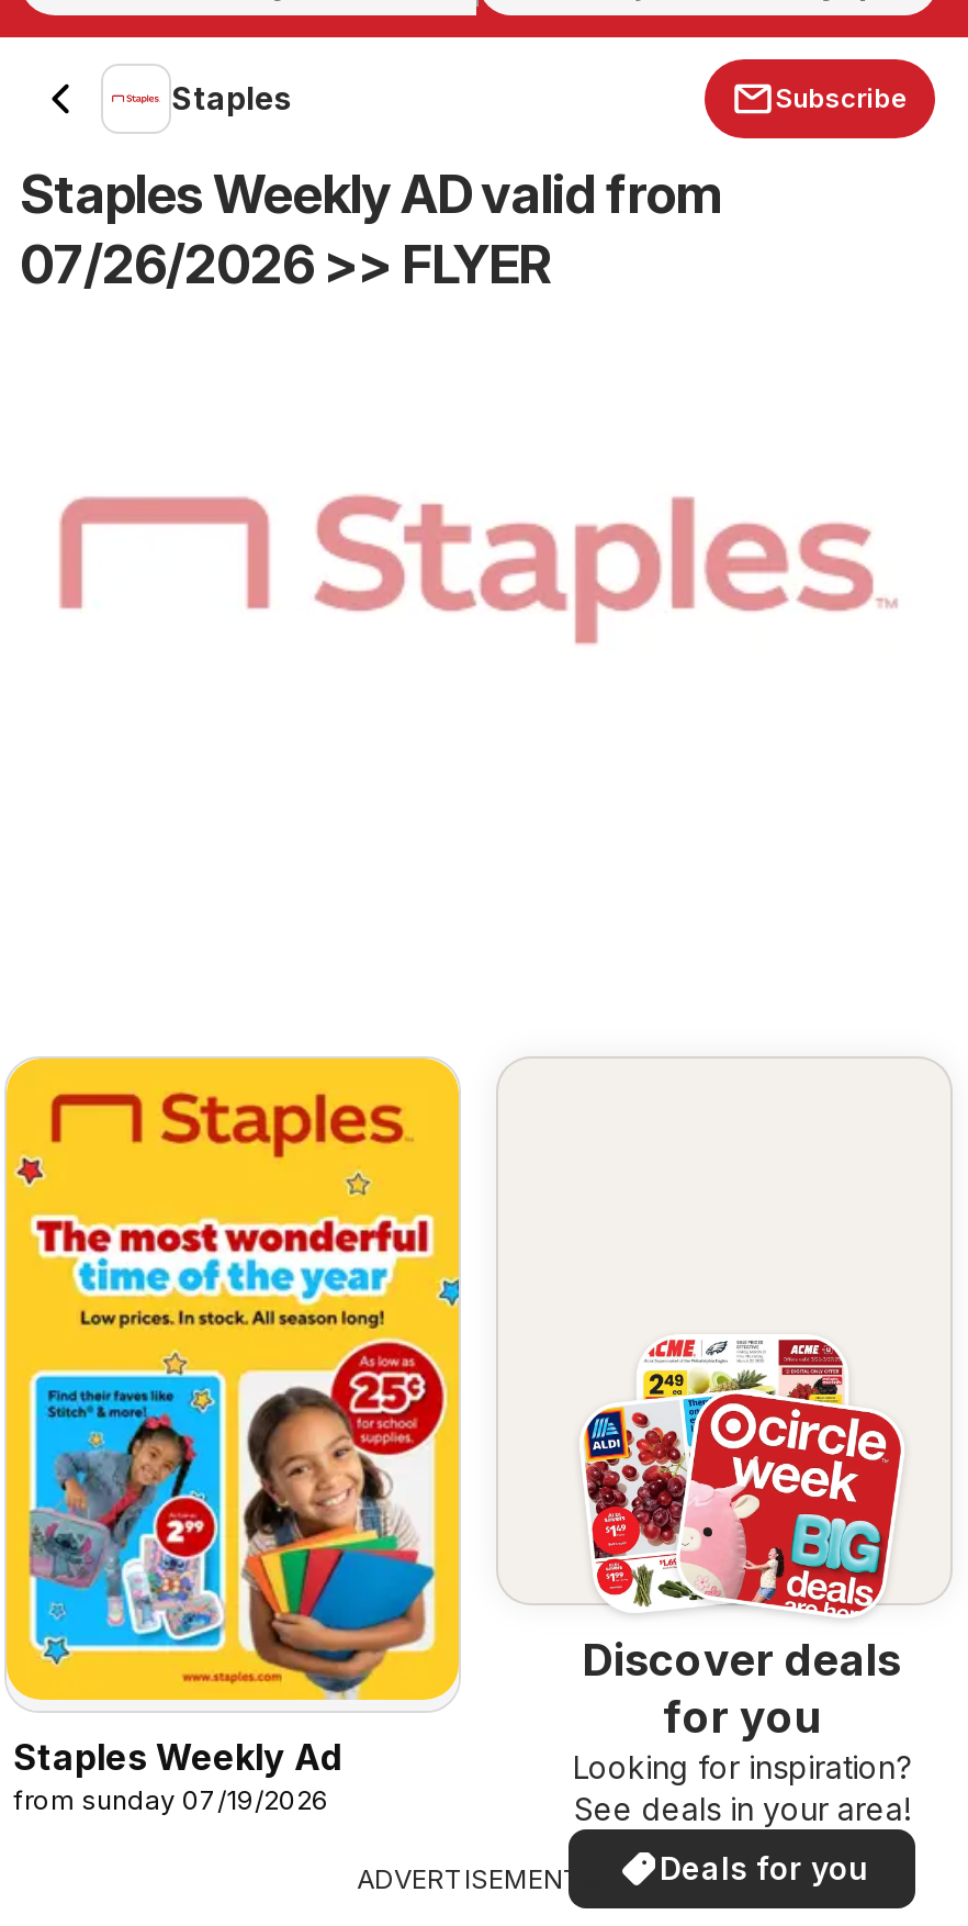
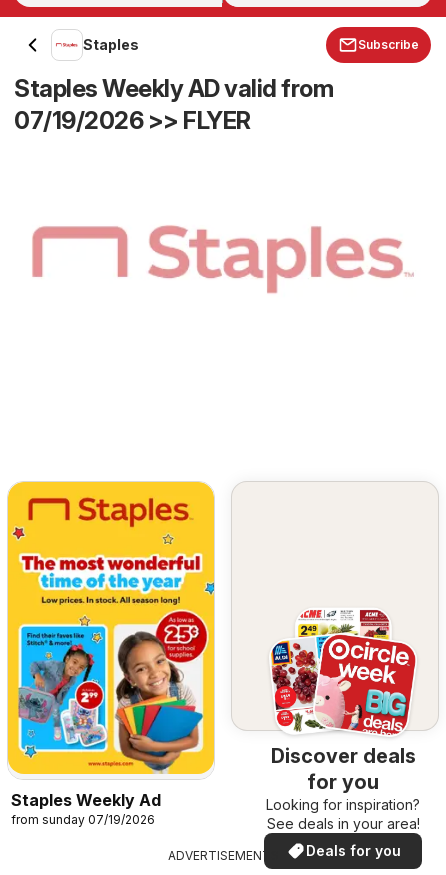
- 07/26/2026 >> FLYER
+ 07/19/2026 >> FLYER
